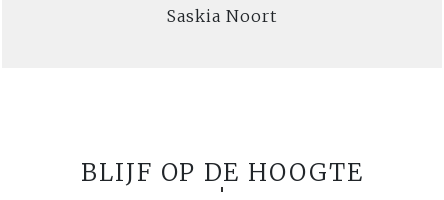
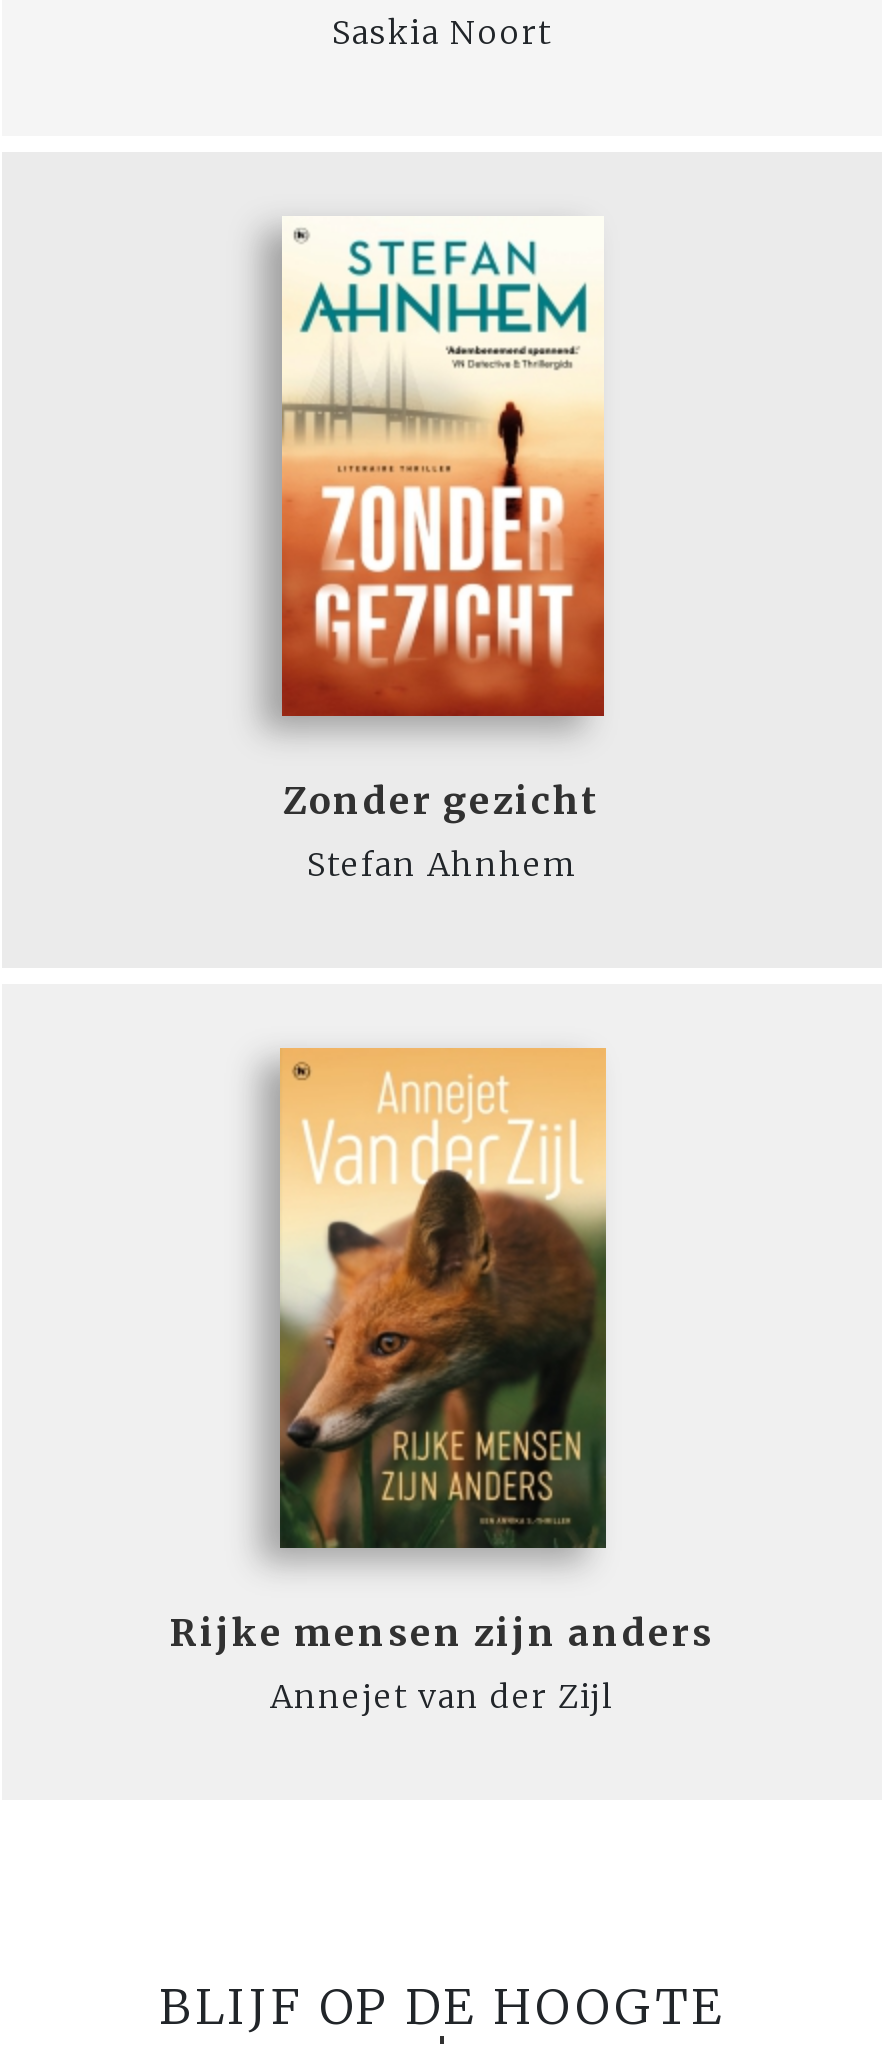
+ [image]
+ Rijke mensen zijn anders
+ Annejet van der Zijl

+ [image]
+ Zonder gezicht
+ Stefan Ahnhem
